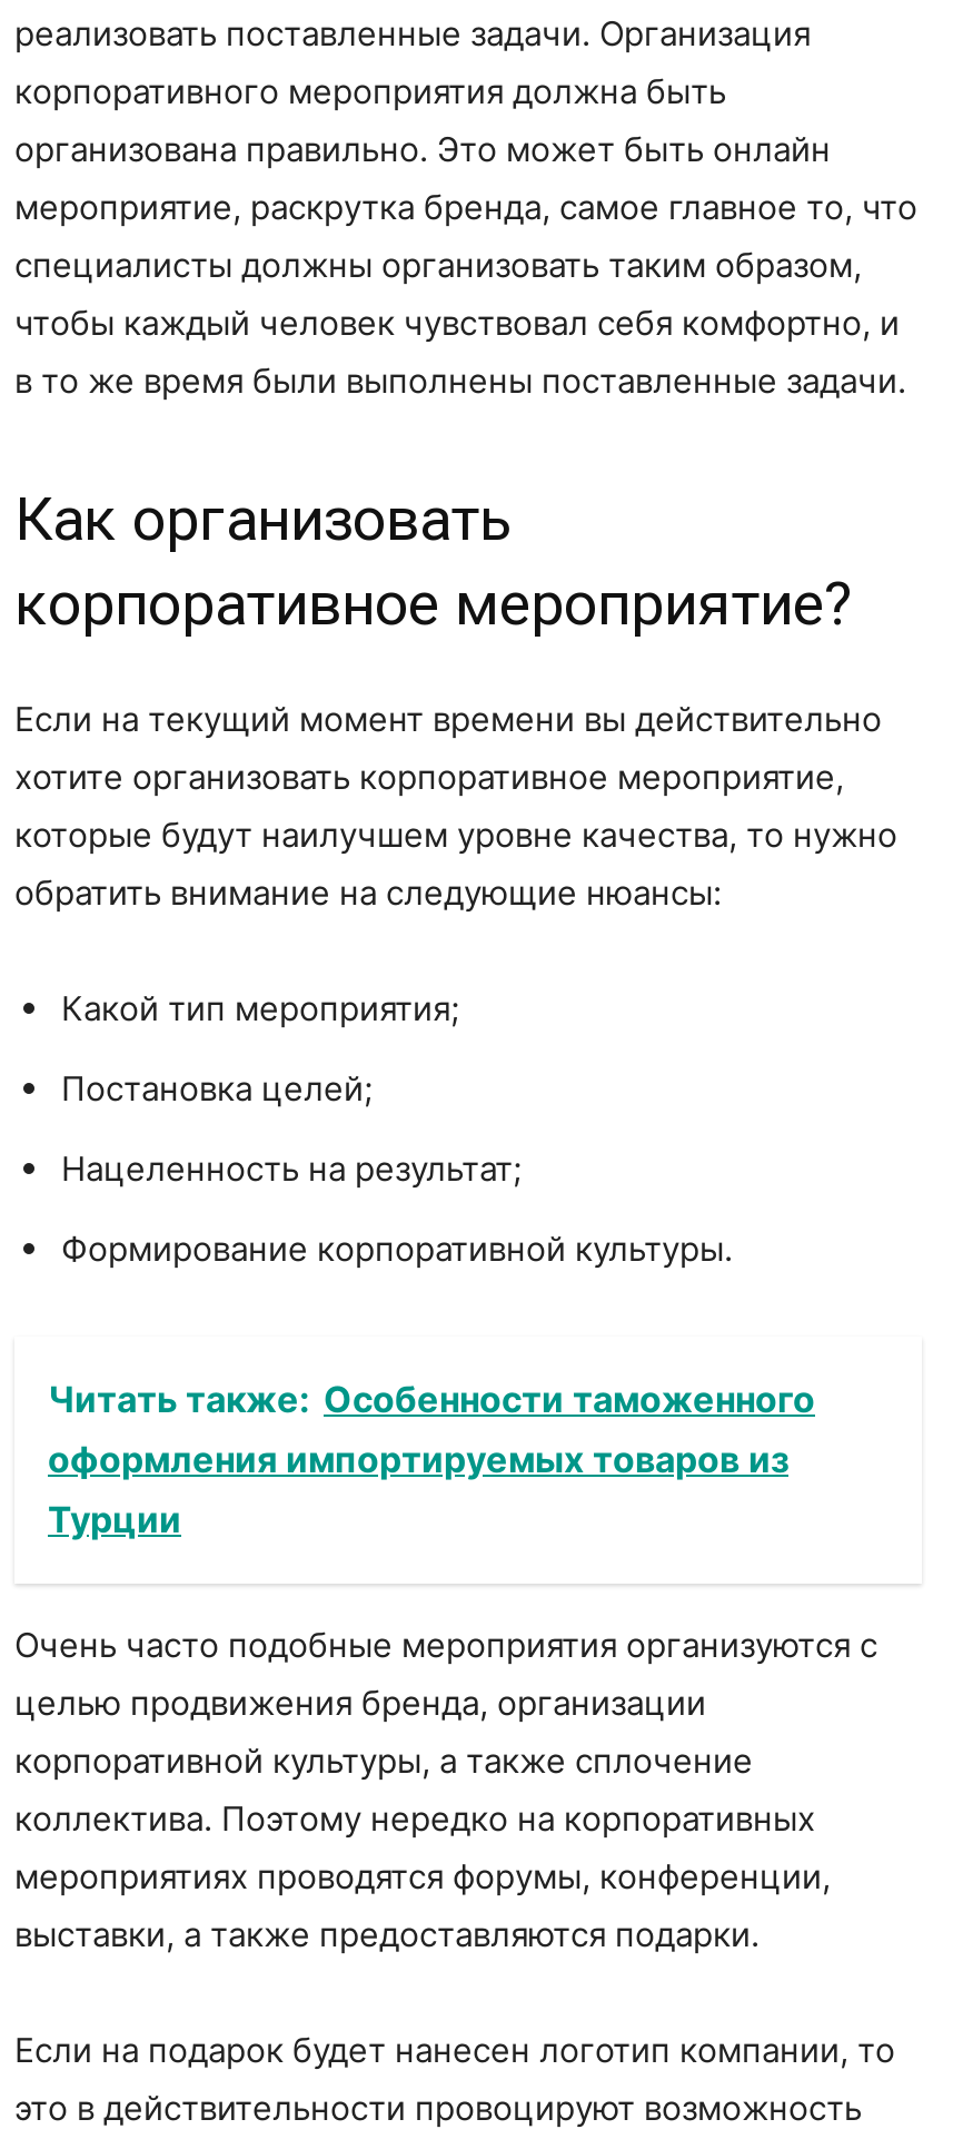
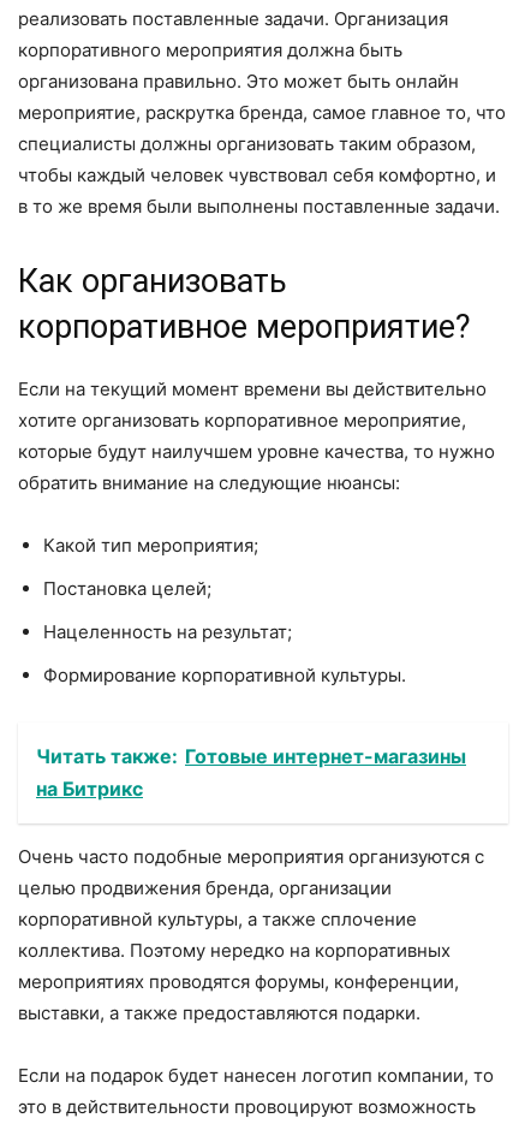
- Читать также: Особенности таможенного
- оформления импортируемых товаров из
- Турции
+ Читать также: Готовые интернет-магазины
+ на Битрикс
